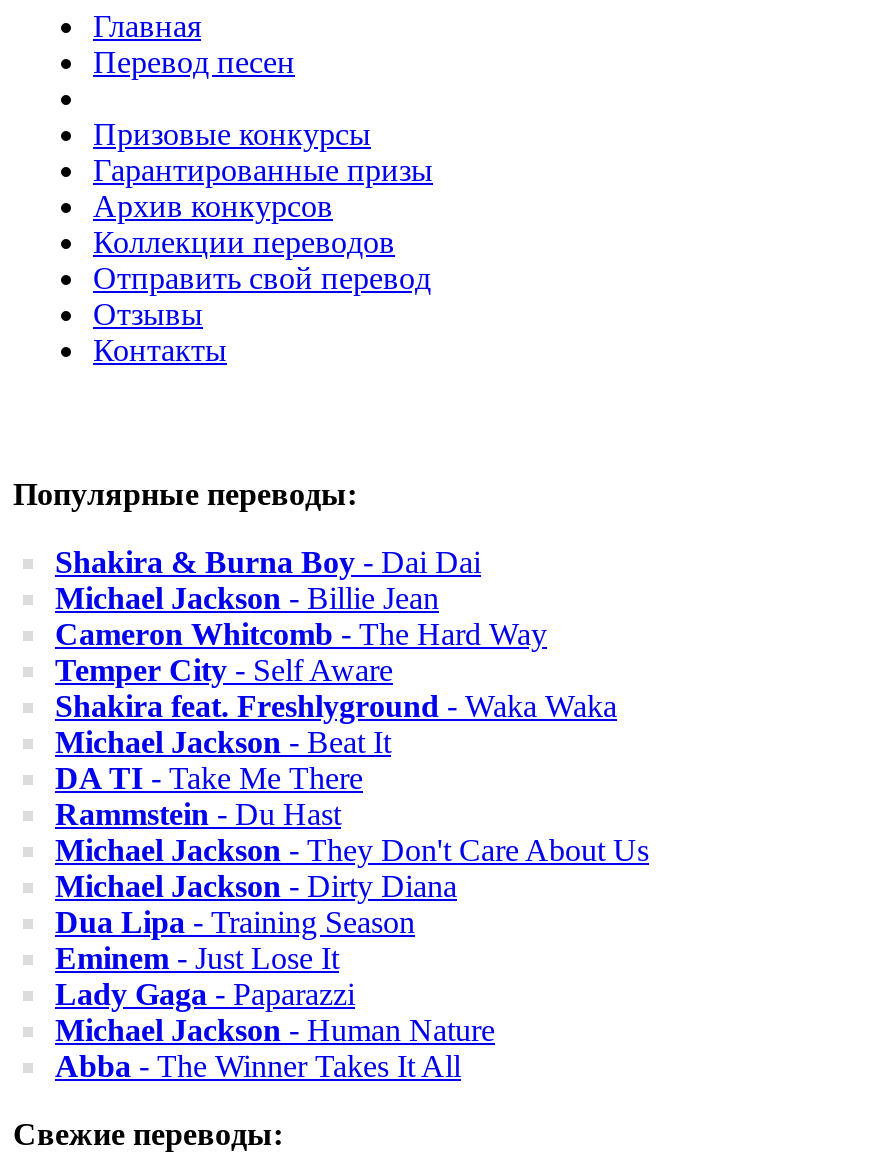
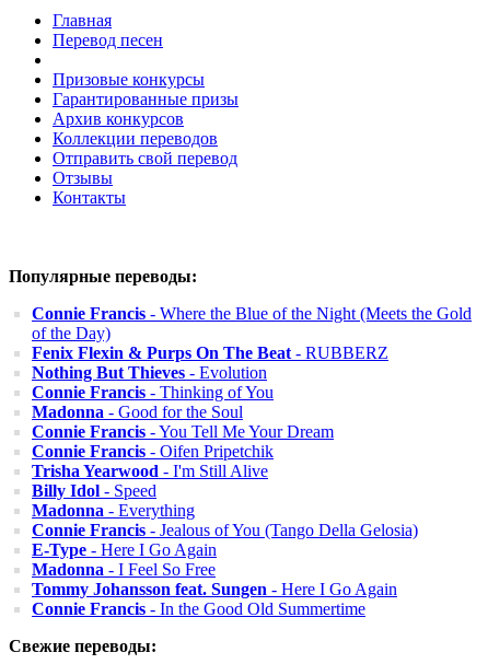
- Shakira & Burna Boy - Dai Dai
- Michael Jackson - Billie Jean
- Cameron Whitcomb - The Hard Way
- Temper City - Self Aware
- Shakira feat. Freshlyground - Waka Waka
- Michael Jackson - Beat It
- DA TI - Take Me There
- Rammstein - Du Hast
- Michael Jackson - They Don't Care About Us
- Michael Jackson - Dirty Diana
- Dua Lipa - Training Season
- Eminem - Just Lose It
- Lady Gaga - Paparazzi
- Michael Jackson - Human Nature
- Abba - The Winner Takes It All
+ Connie Francis - Where the Blue of the Night (Meets the Gold
+ of the Day)
+ Fenix Flexin & Purps On The Beat - RUBBERZ
+ Nothing But Thieves - Evolution
+ Connie Francis - Thinking of You
+ Madonna - Good for the Soul
+ Connie Francis - You Tell Me Your Dream
+ Connie Francis - Oifen Pripetchik
+ Trisha Yearwood - I'm Still Alive
+ Billy Idol - Speed
+ Madonna - Everything
+ Connie Francis - Jealous of You (Tango Della Gelosia)
+ E-Type - Here I Go Again
+ Madonna - I Feel So Free
+ Tommy Johansson feat. Sungen - Here I Go Again
+ Connie Francis - In the Good Old Summertime
